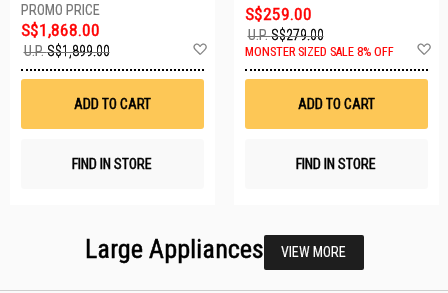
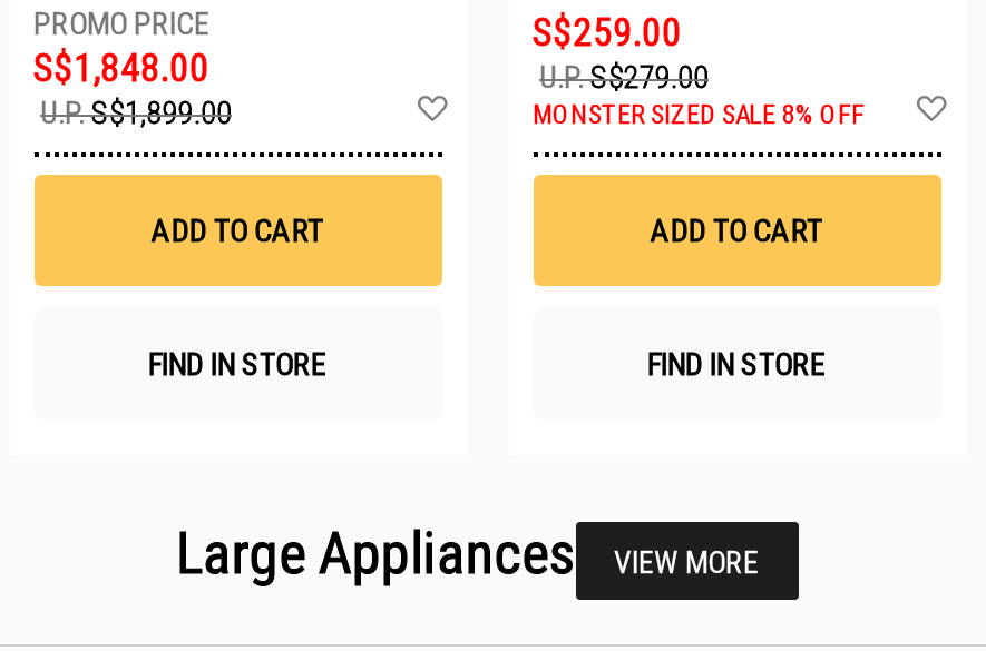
- S$1,868.00
+ S$1,848.00
